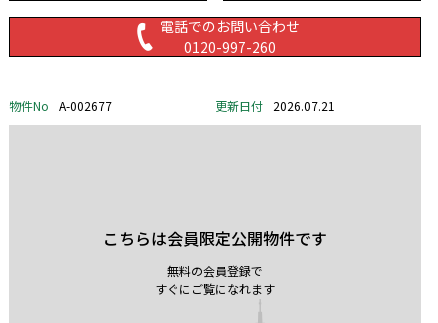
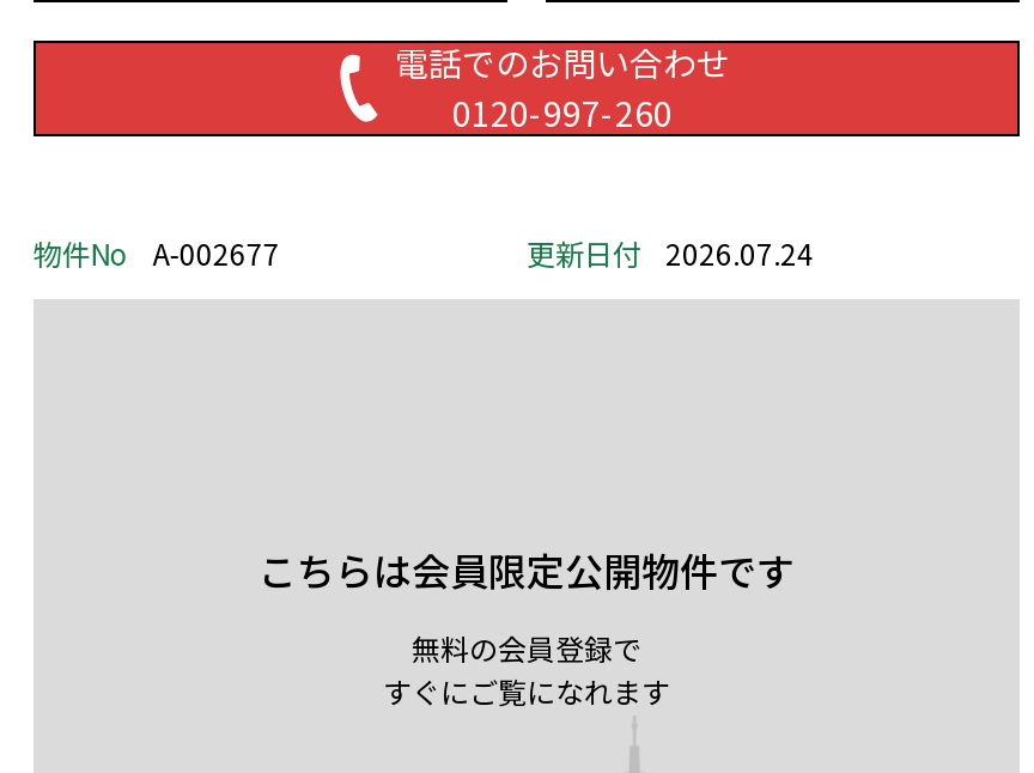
- 更新日付 2026.07.21
+ 更新日付 2026.07.24
